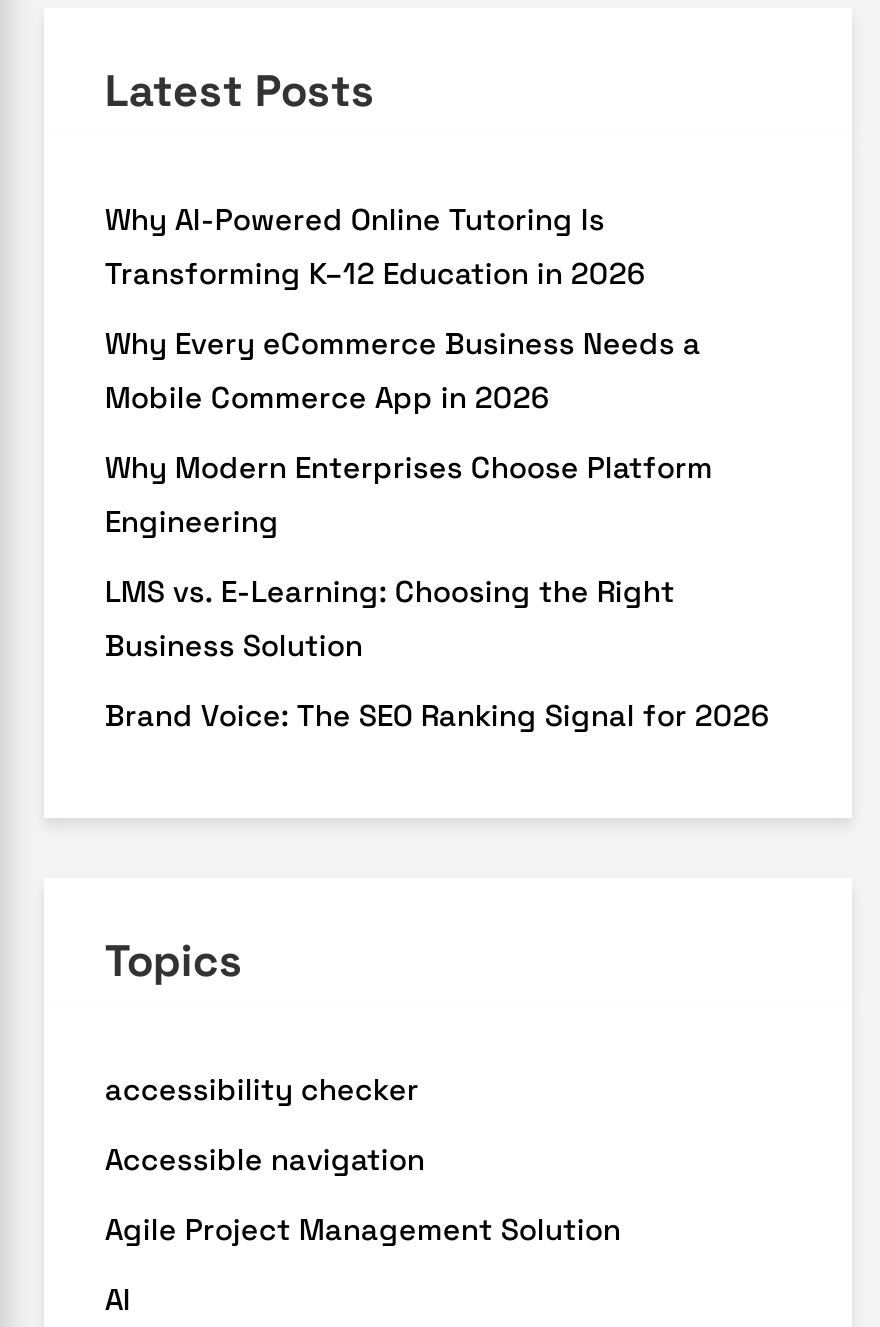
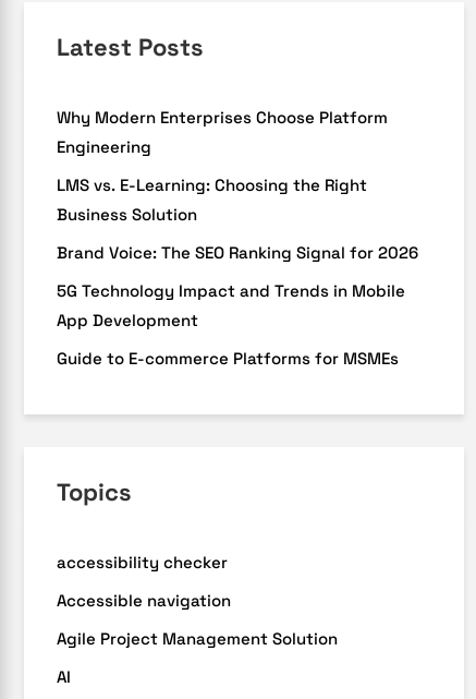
- Why AI-Powered Online Tutoring Is
- Transforming K–12 Education in 2026
- Why Every eCommerce Business Needs a
- Mobile Commerce App in 2026

moved up: Why Modern Enterprises Choose Platform | Engineering | LMS vs. E-Learning: Choosing the Right | Business Solution | Brand Voice: The SEO Ranking Signal for 2026

+ 5G Technology Impact and Trends in Mobile
+ App Development
+ Guide to E-commerce Platforms for MSMEs
